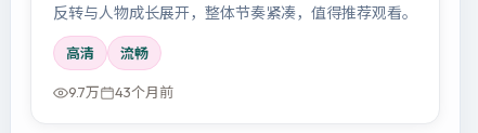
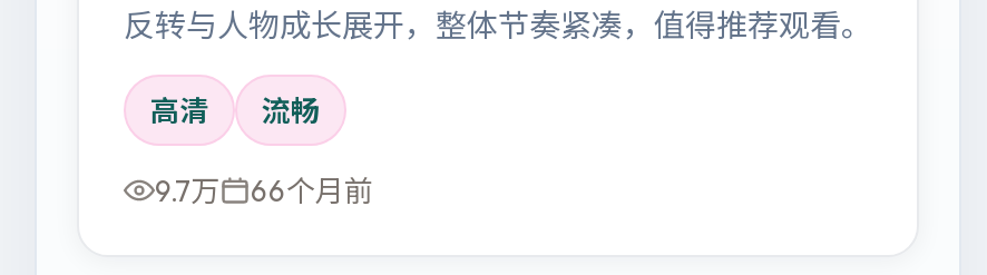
- 9.7万 43个月前
+ 9.7万 66个月前
